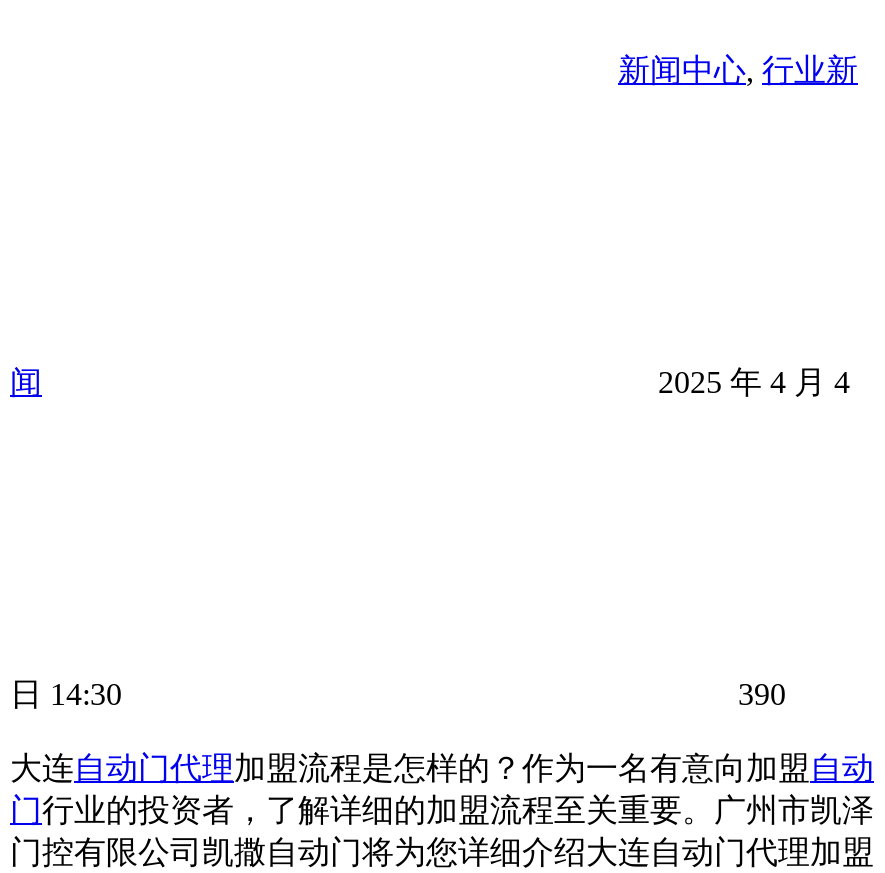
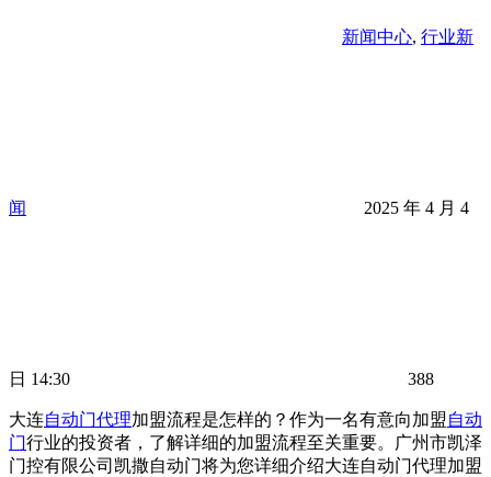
- 390
+ 388
